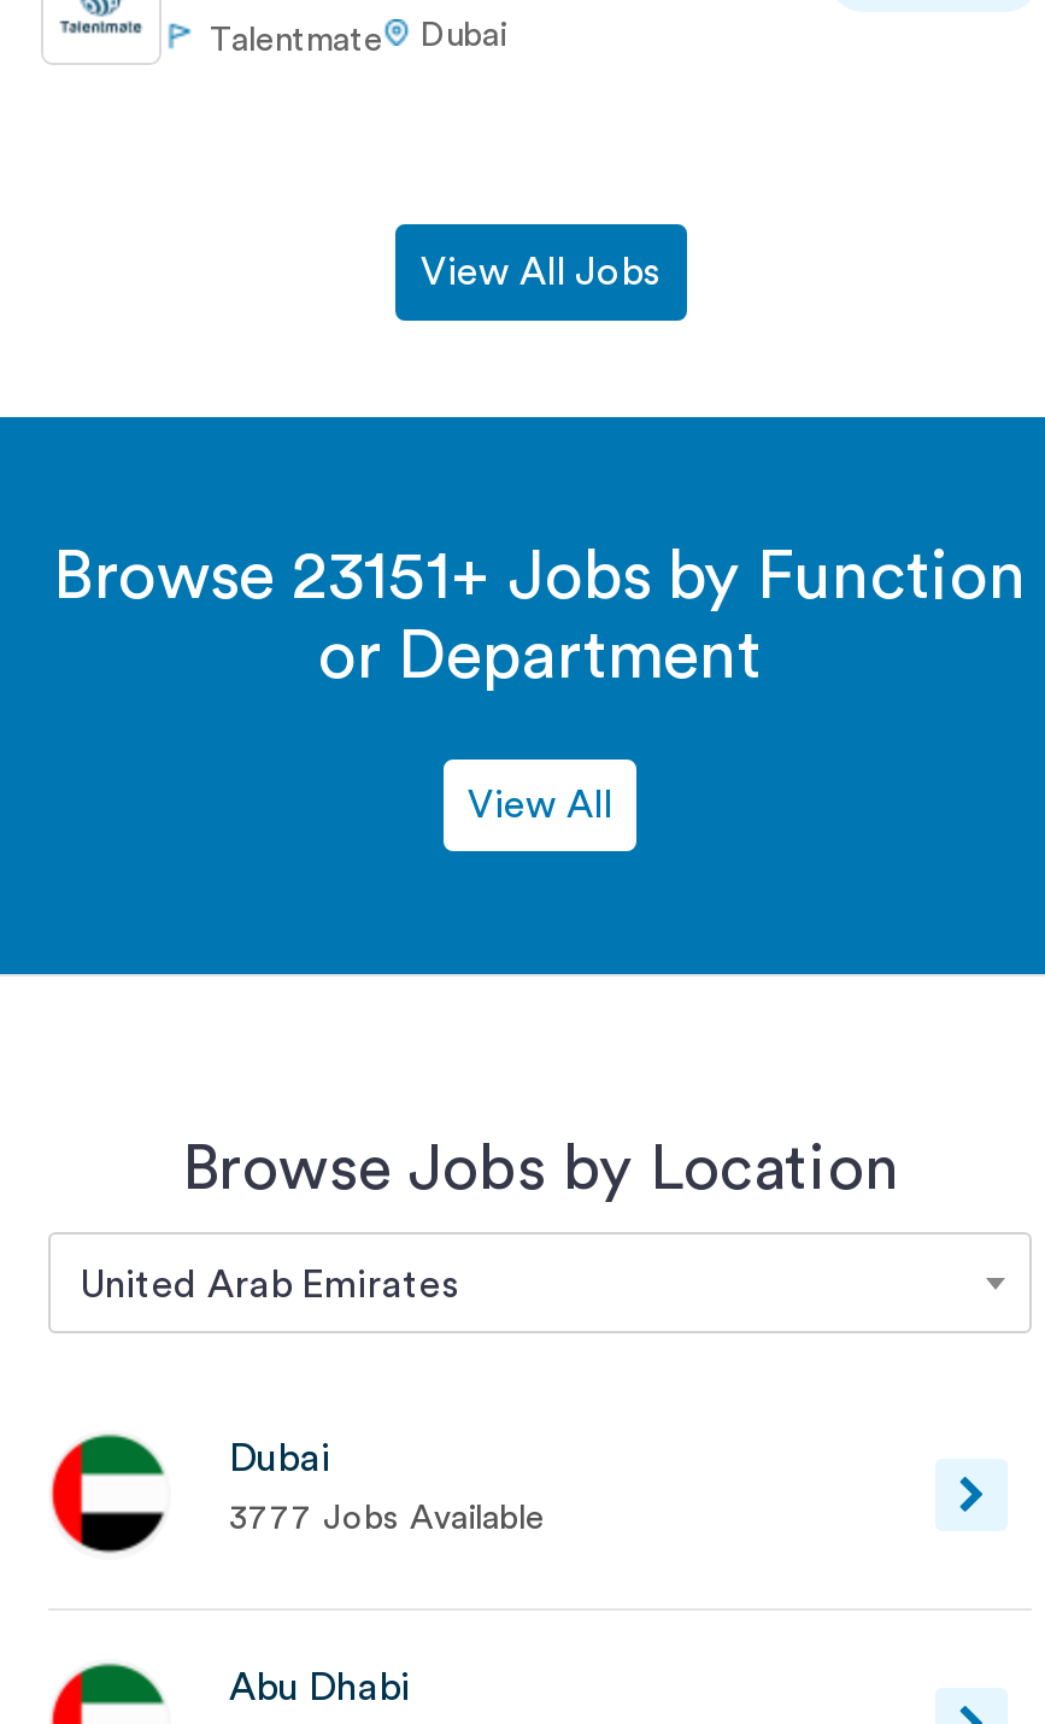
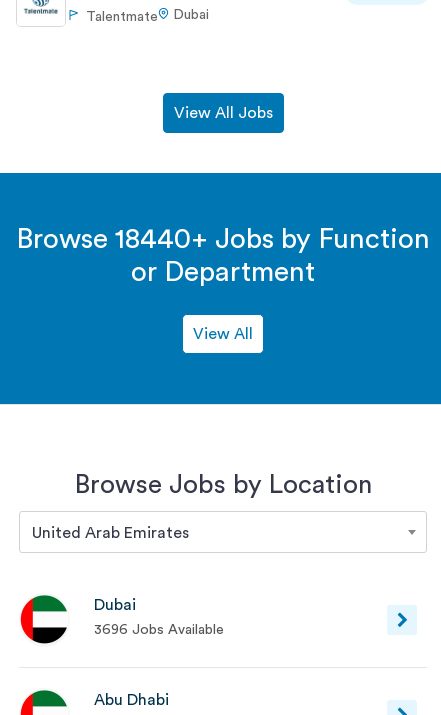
- Browse 23151+ Jobs by Function
+ Browse 18440+ Jobs by Function

- 3777 Jobs Available
+ 3696 Jobs Available
